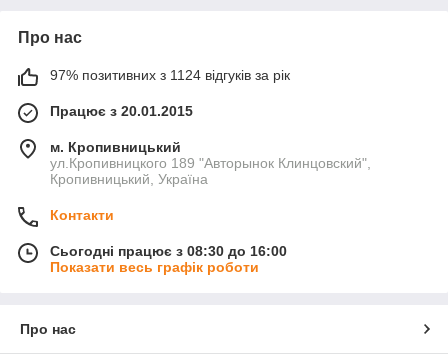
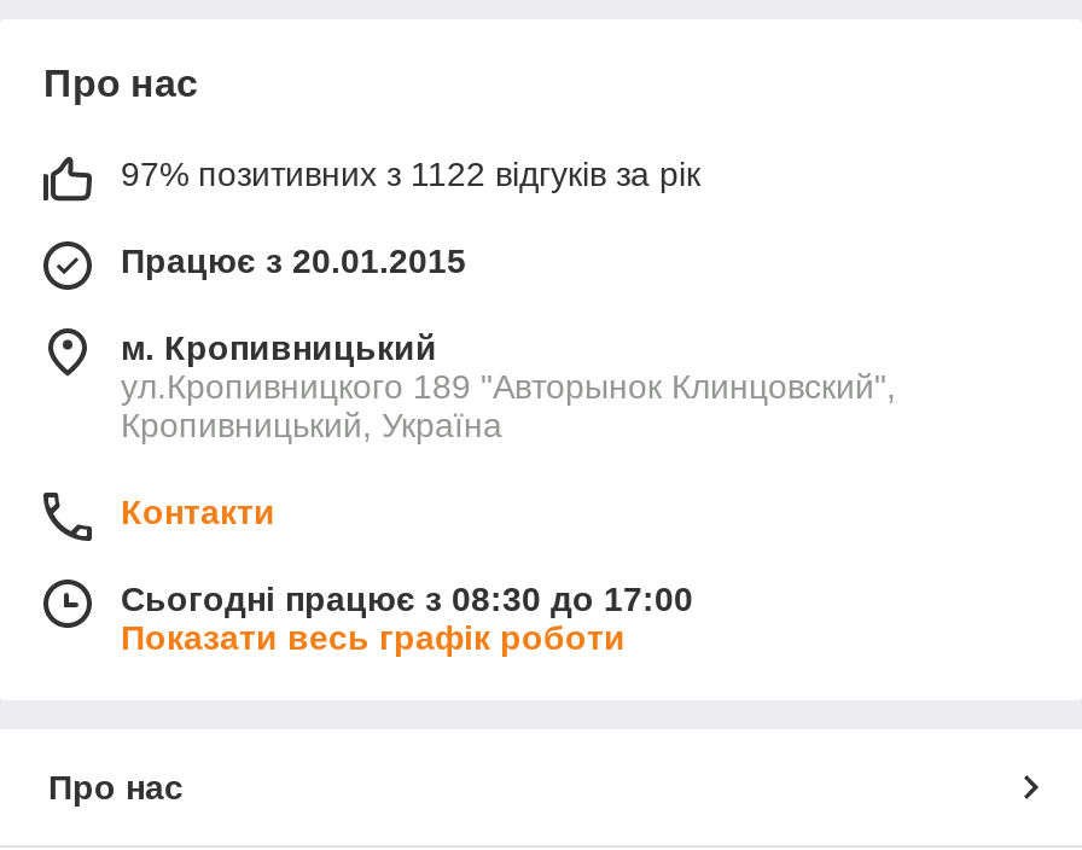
- 97% позитивних з 1124 відгуків за рік
+ 97% позитивних з 1122 відгуків за рік

- Сьогодні працює з 08:30 до 16:00
+ Сьогодні працює з 08:30 до 17:00
